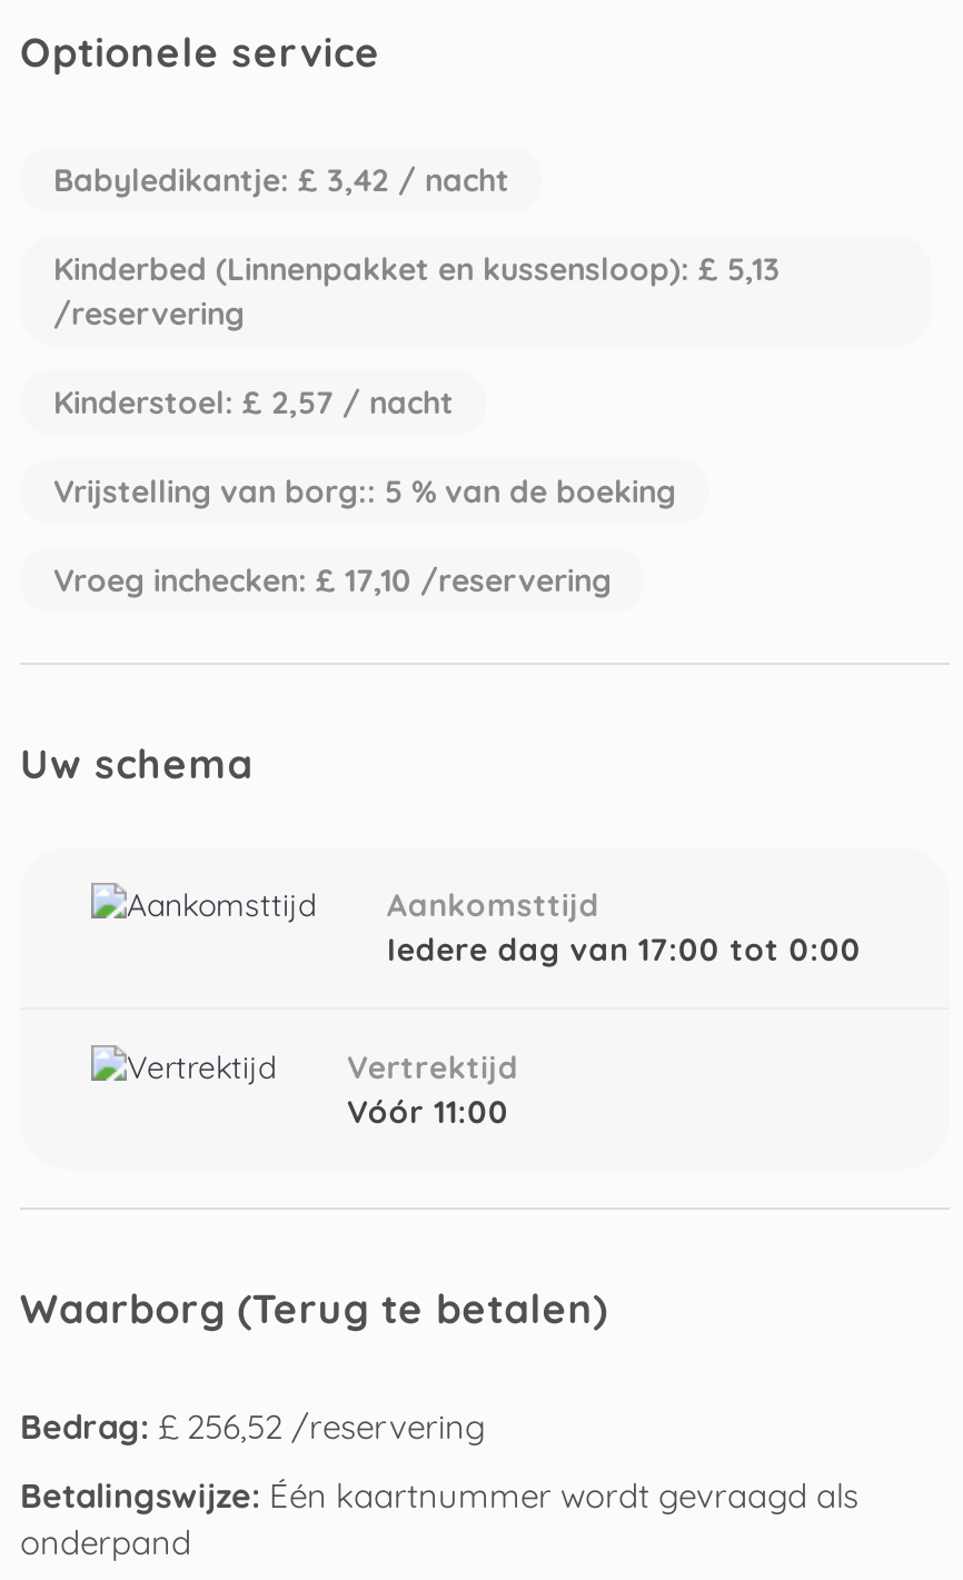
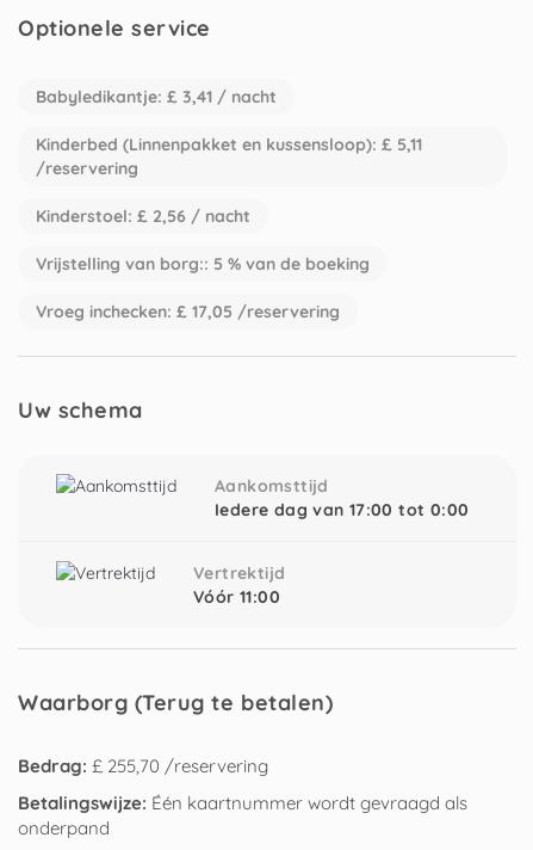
- Babyledikantje: £ 3,42 / nacht
+ Babyledikantje: £ 3,41 / nacht

- Kinderbed (Linnenpakket en kussensloop): £ 5,13
+ Kinderbed (Linnenpakket en kussensloop): £ 5,11

- Kinderstoel: £ 2,57 / nacht
+ Kinderstoel: £ 2,56 / nacht

- Vroeg inchecken: £ 17,10 /reservering
+ Vroeg inchecken: £ 17,05 /reservering

- Bedrag: £ 256,52 /reservering
+ Bedrag: £ 255,70 /reservering
